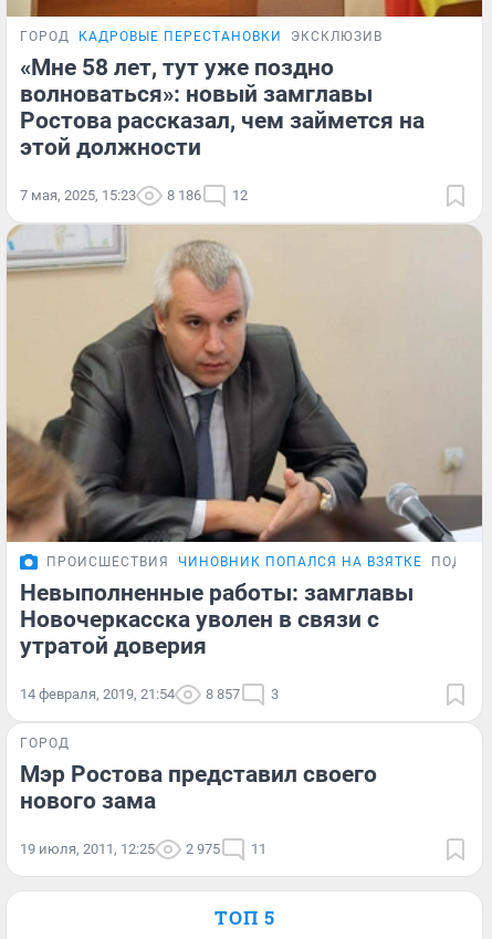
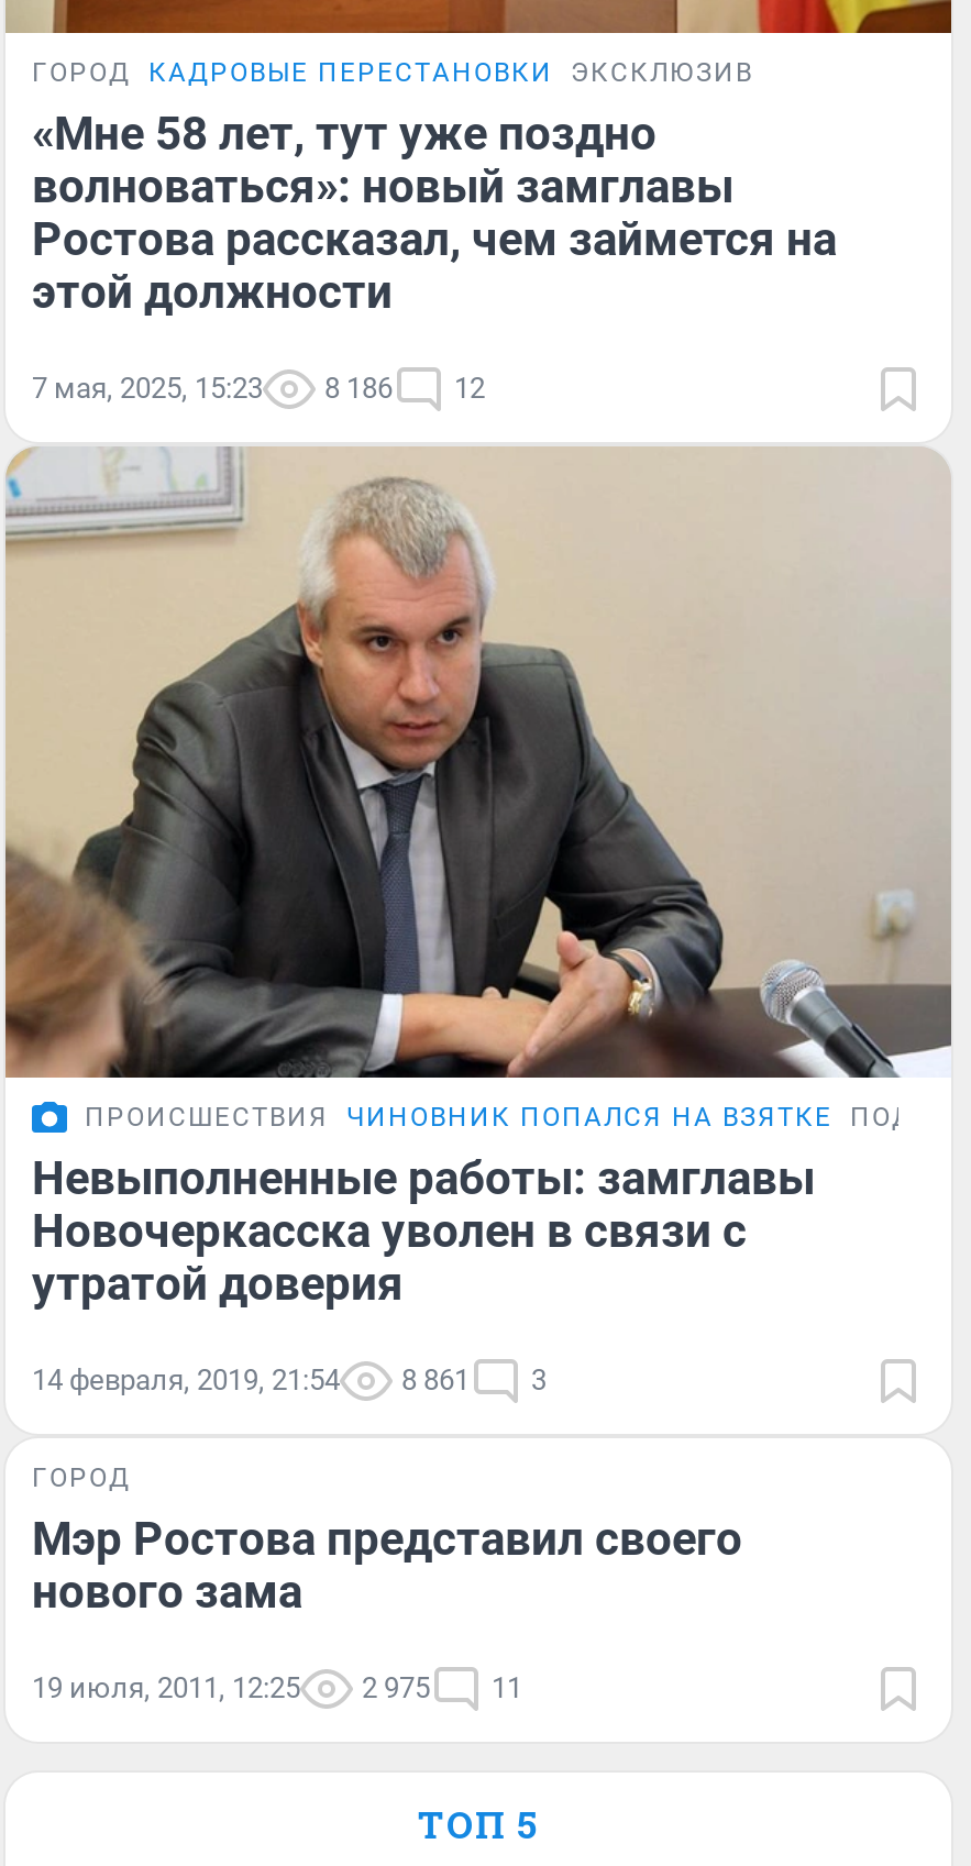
- 14 февраля, 2019, 21:54 8 857 3
+ 14 февраля, 2019, 21:54 8 861 3
